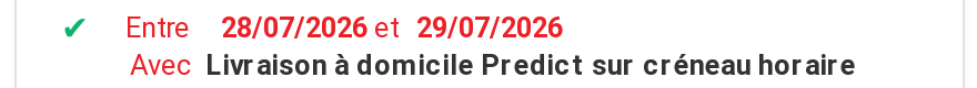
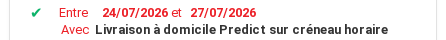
- 28/07/2026 et
+ 24/07/2026 et

- 29/07/2026
+ 27/07/2026
